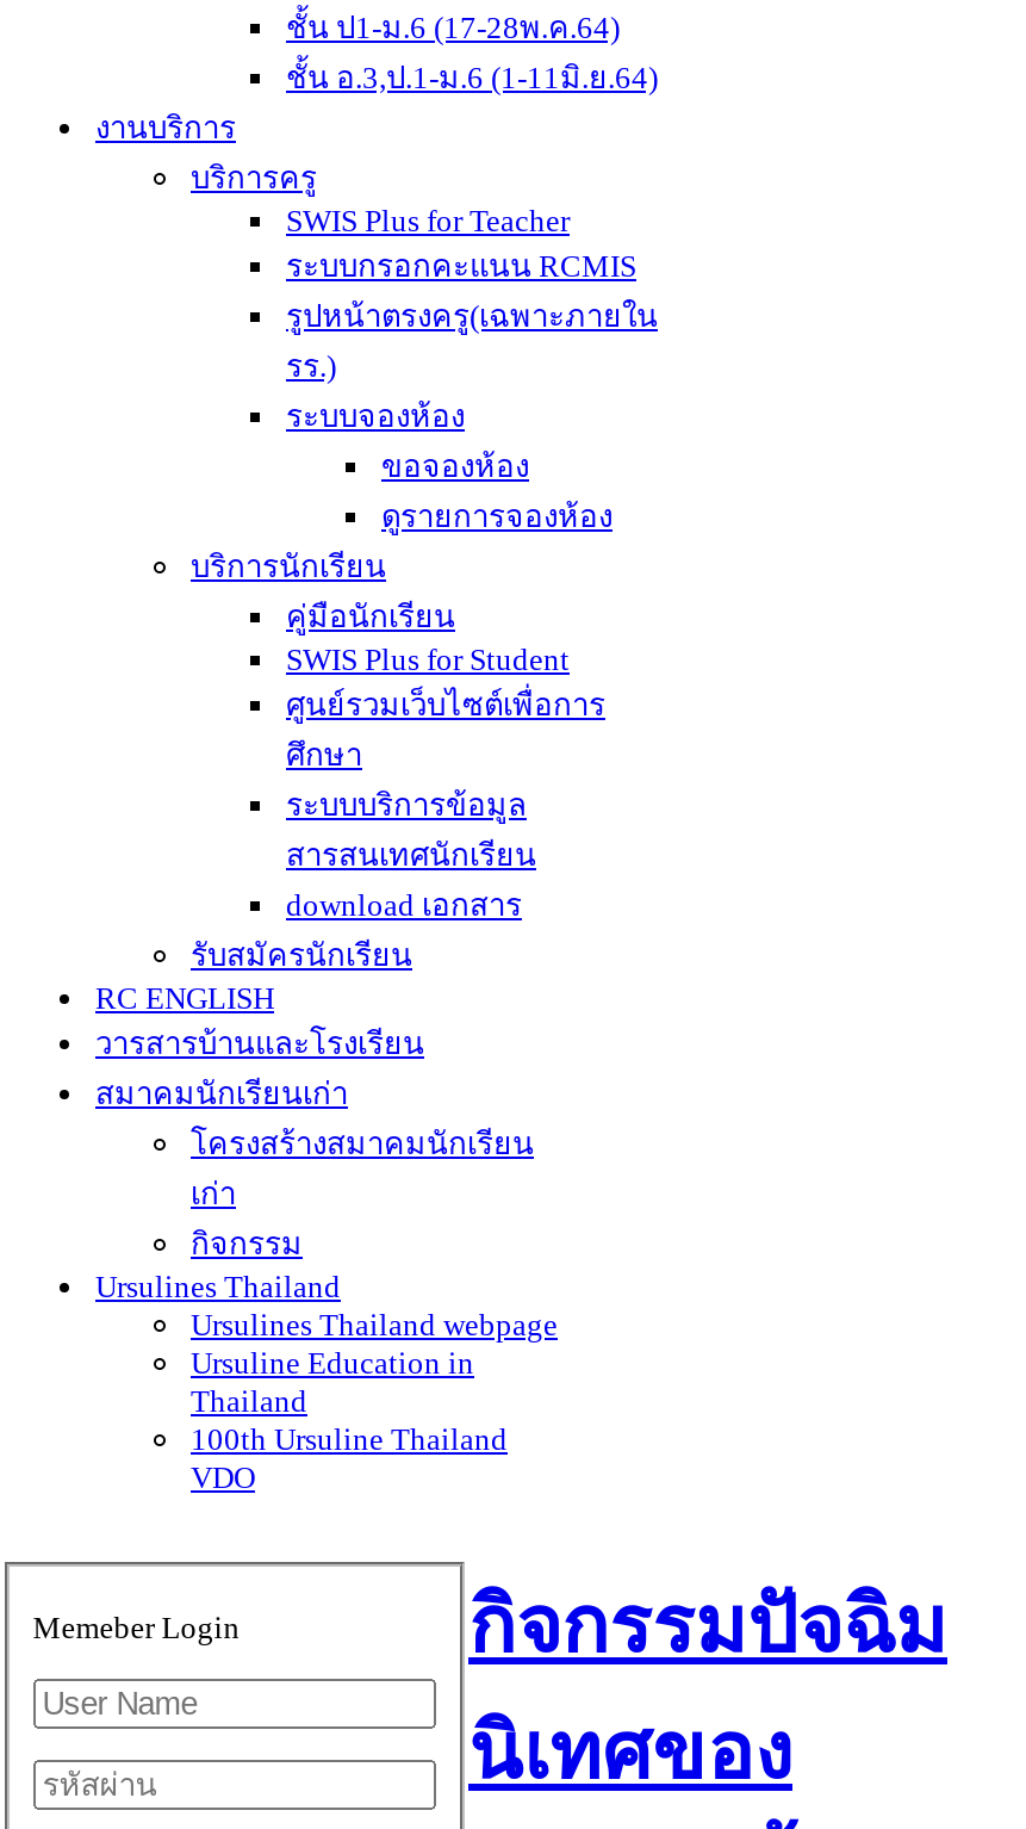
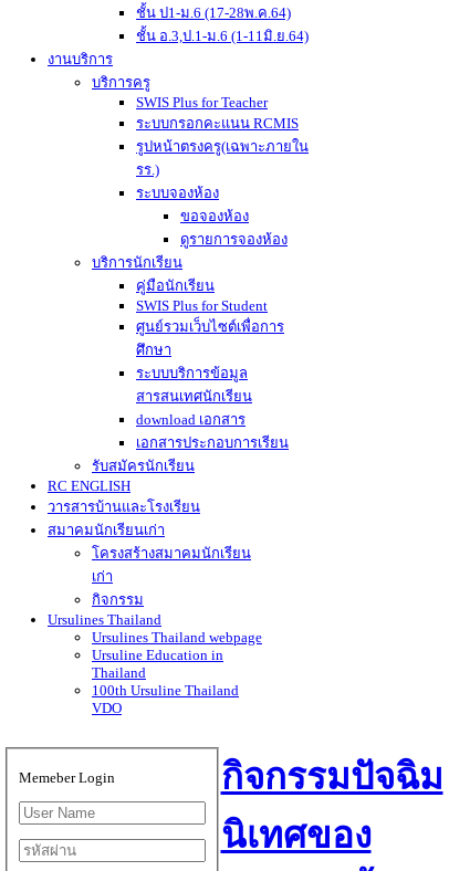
+ เอกสารประกอบการเรียน
